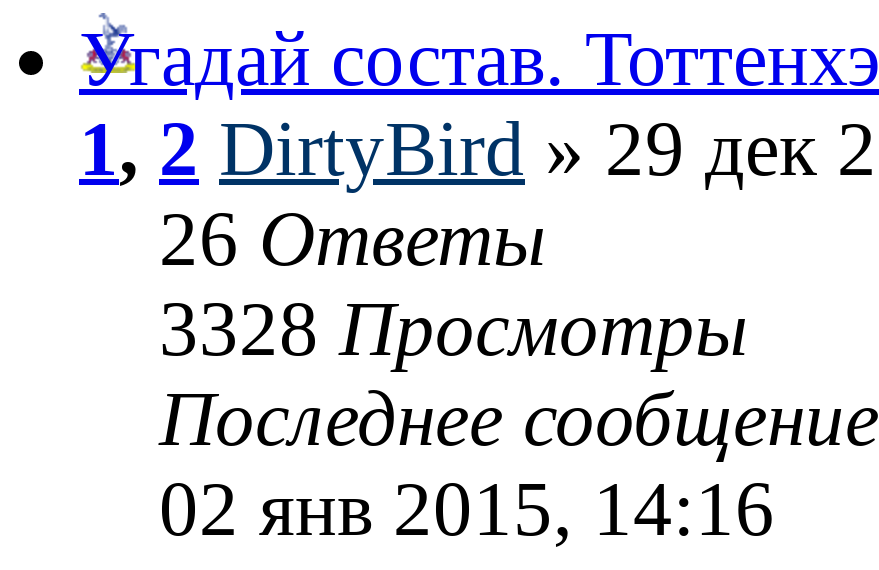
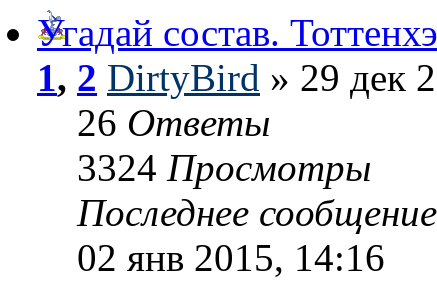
- 3328 Просмотры
+ 3324 Просмотры
